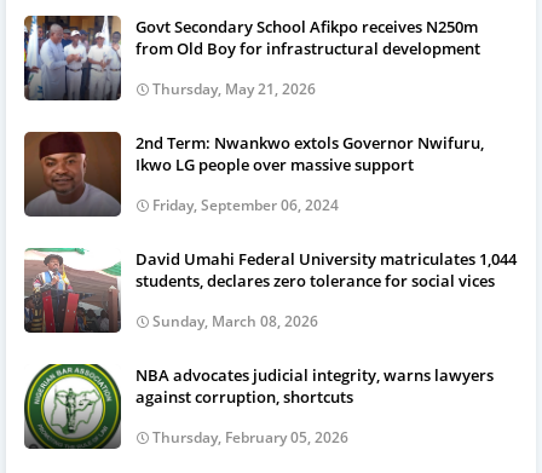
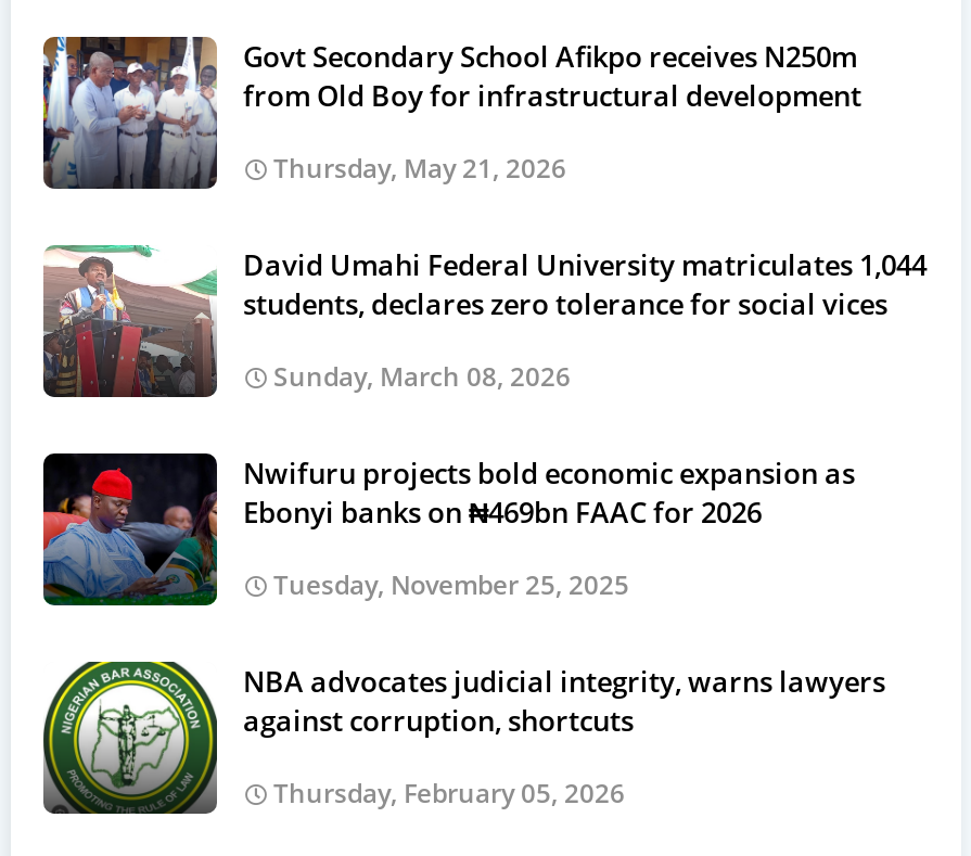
- [image]
- 2nd Term: Nwankwo extols Governor Nwifuru,
- Ikwo LG people over massive support
- Friday, September 06, 2024

moved up: [image] | David Umahi Federal University matriculates 1,044 | students, declares zero tolerance for social vices | Sunday, March 08, 2026

+ [image]
+ Nwifuru projects bold economic expansion as
+ Ebonyi banks on ₦469bn FAAC for 2026
+ Tuesday, November 25, 2025
